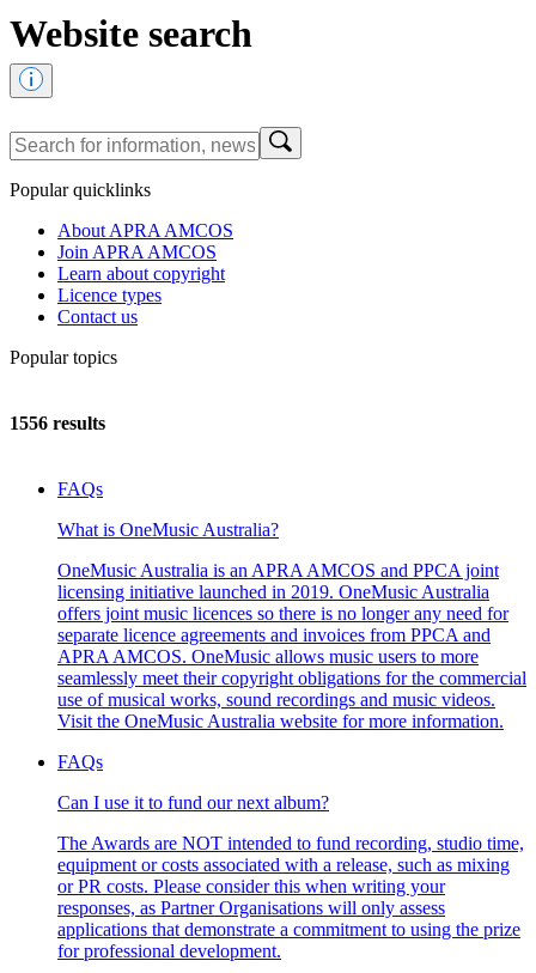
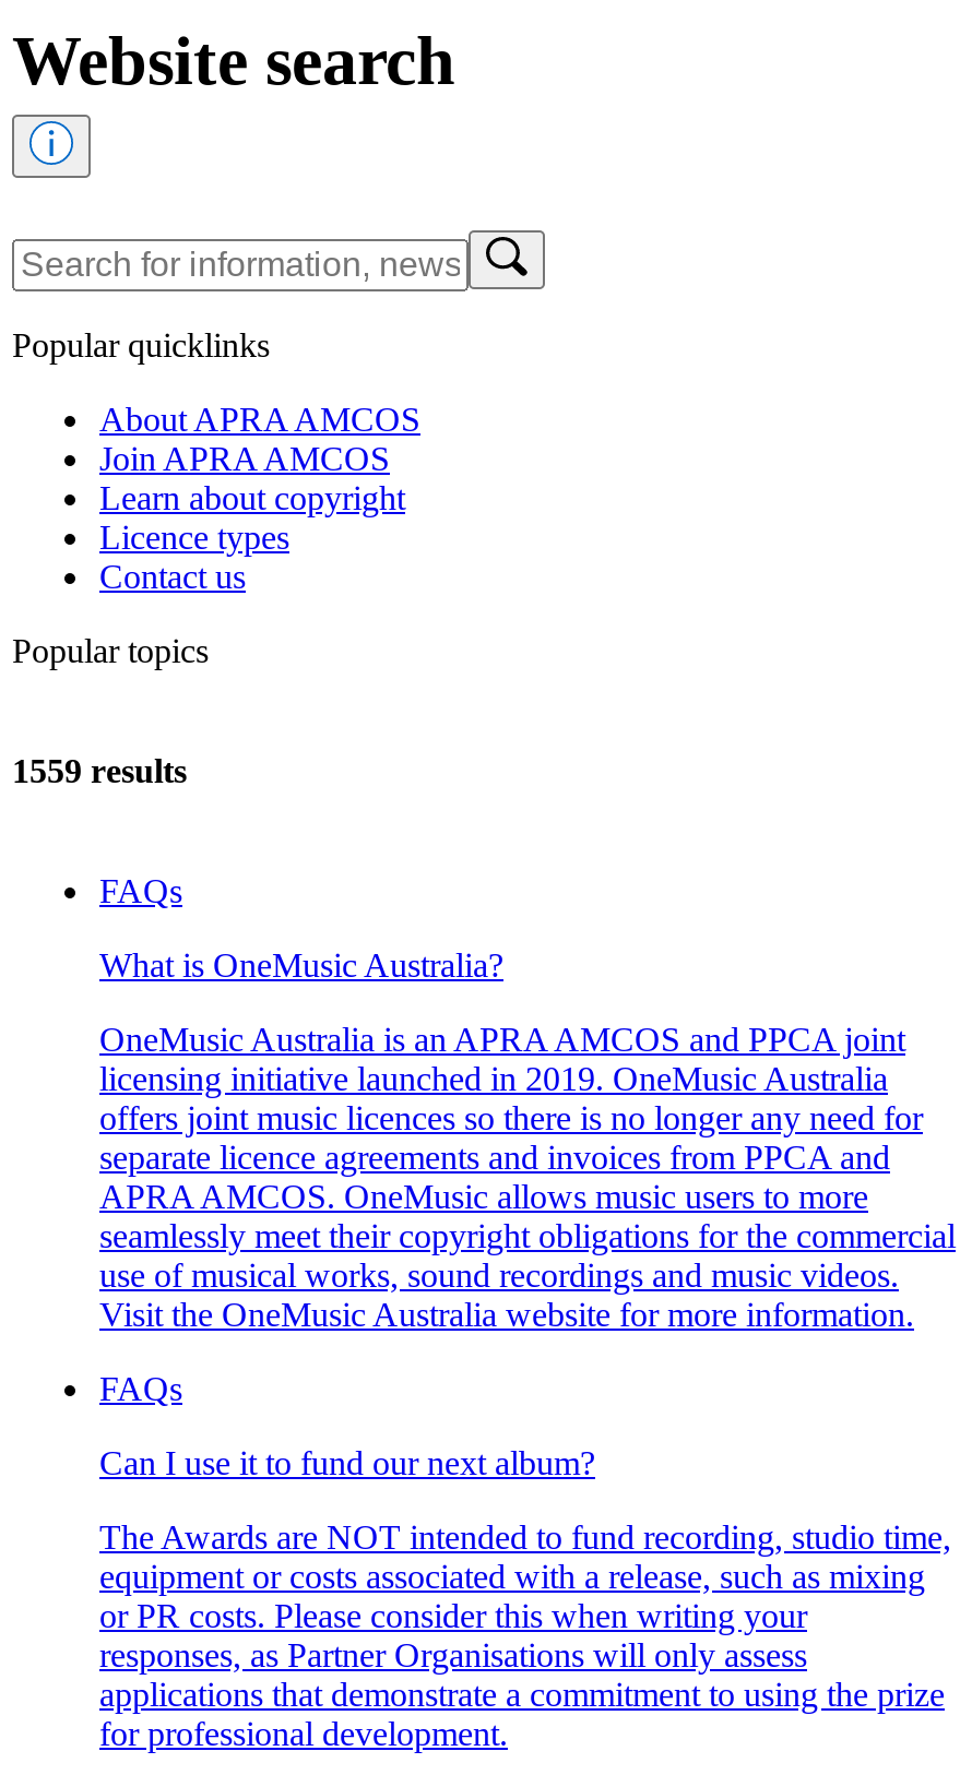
- 1556 results
+ 1559 results
